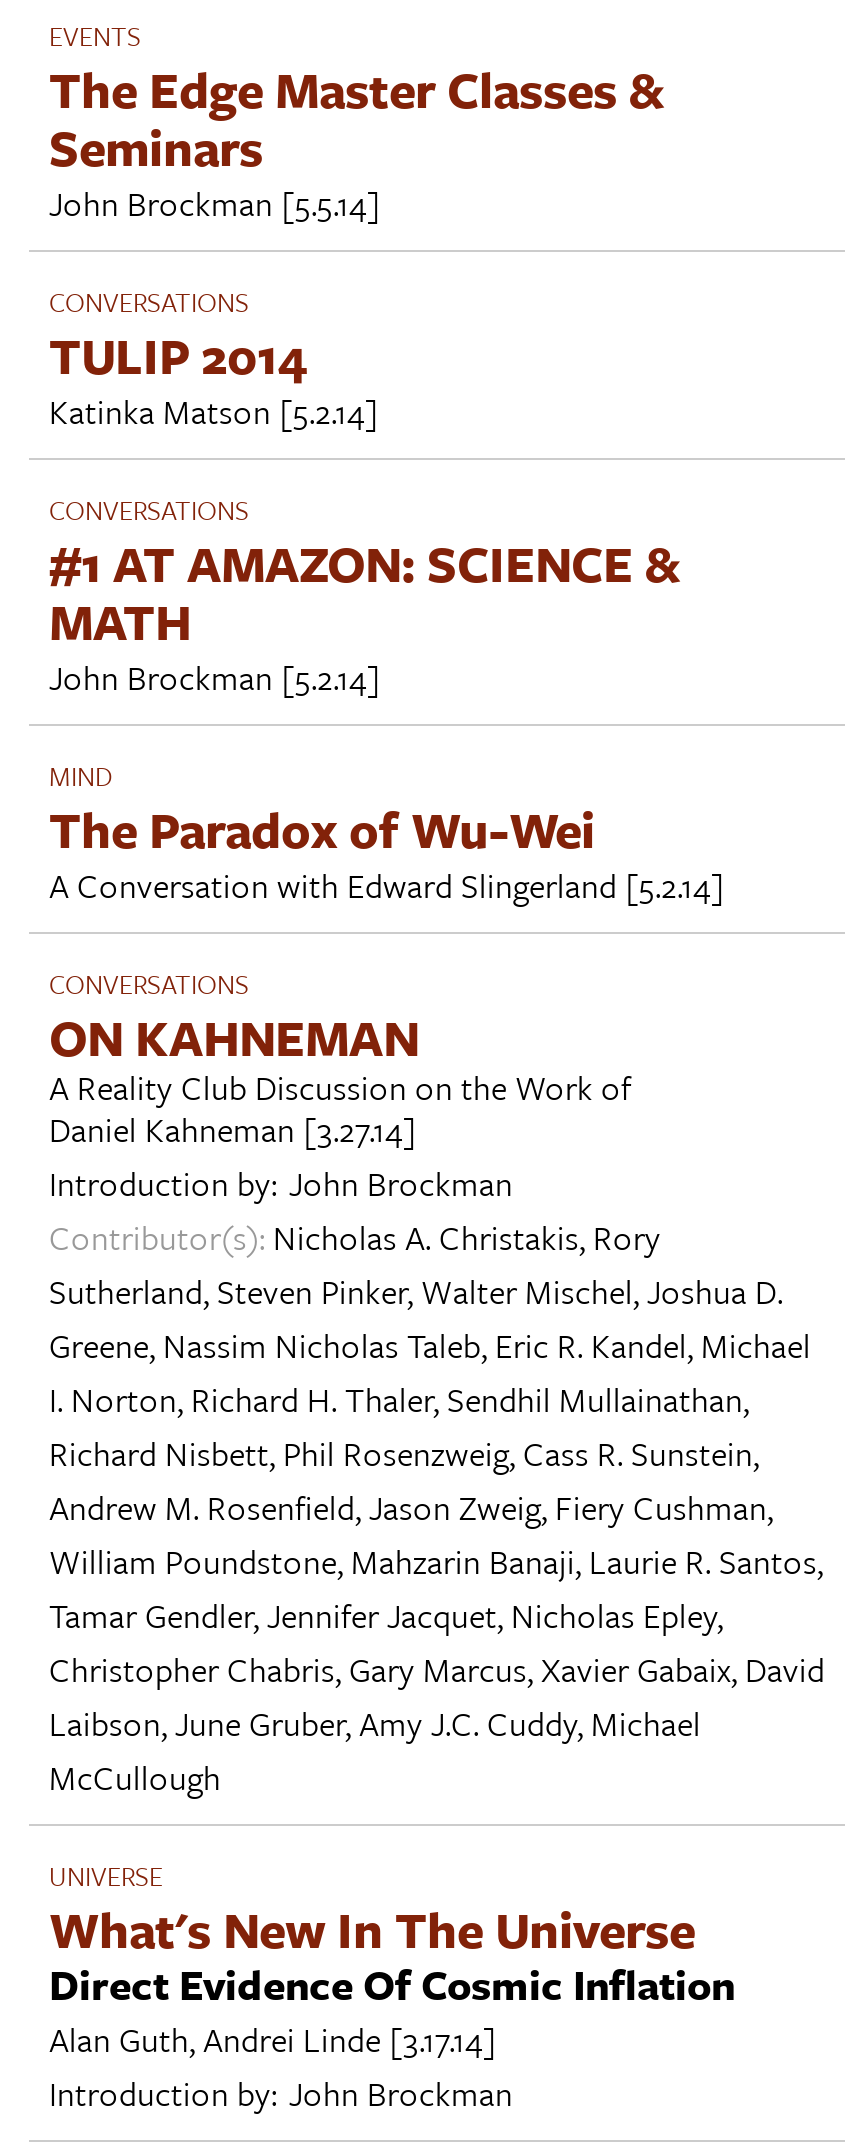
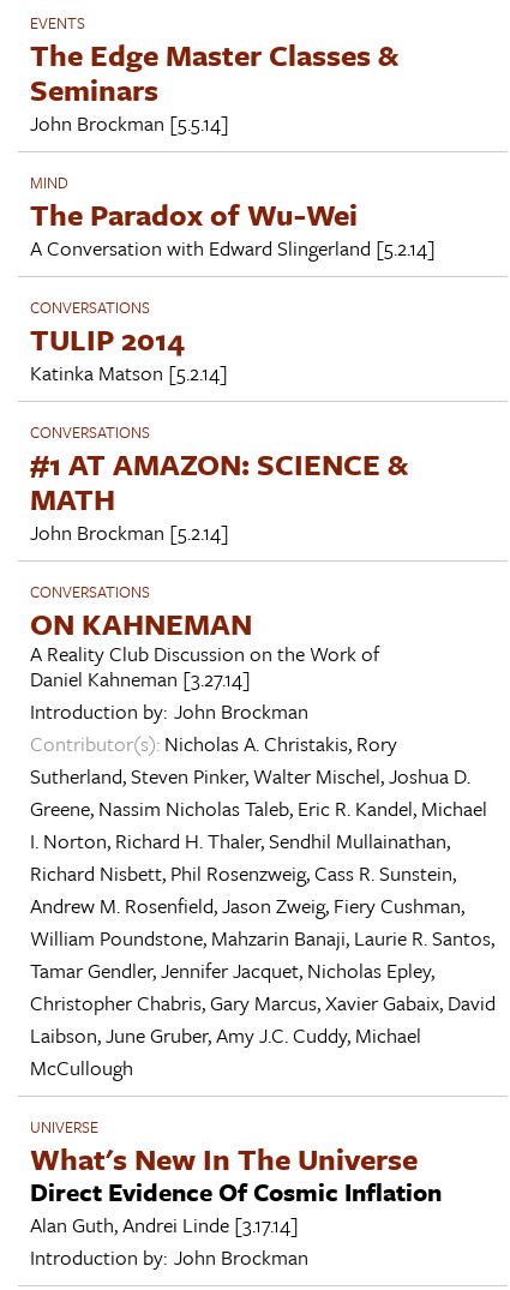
moved down: CONVERSATIONS | TULIP 2014 | Katinka Matson [5.2.14] | CONVERSATIONS | #1 AT AMAZON: SCIENCE & | MATH | John Brockman [5.2.14]

moved up: MIND | The Paradox of Wu-Wei | A Conversation with Edward Slingerland [5.2.14]
